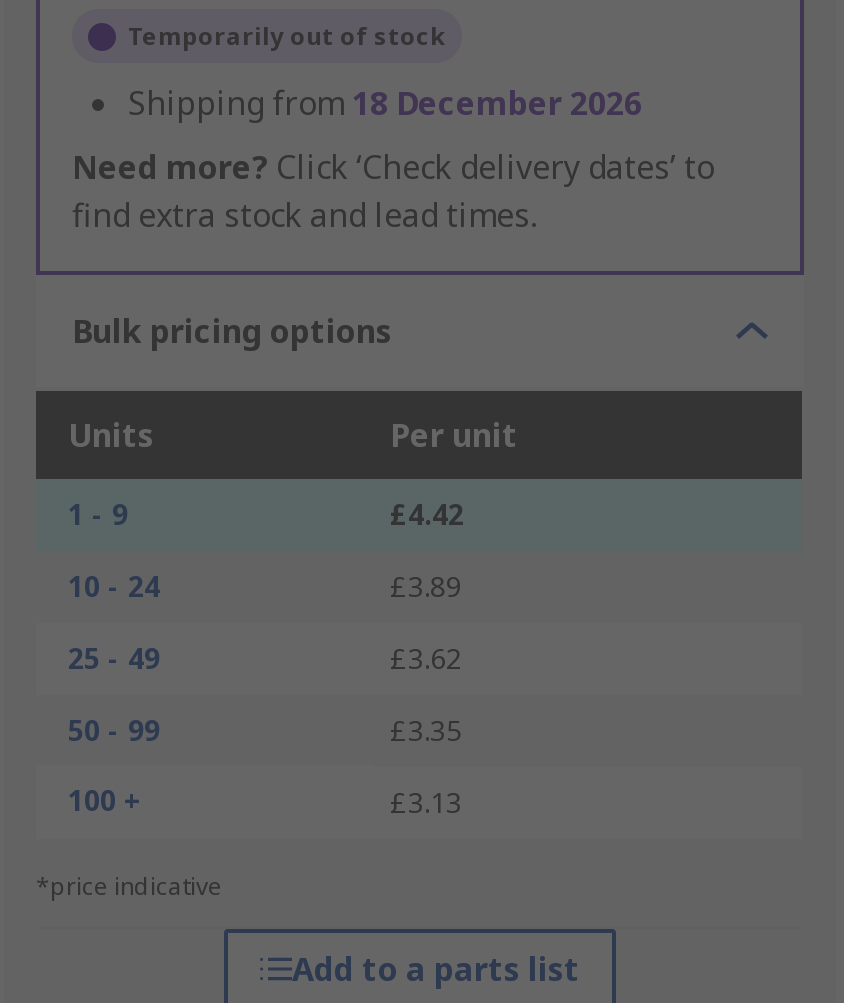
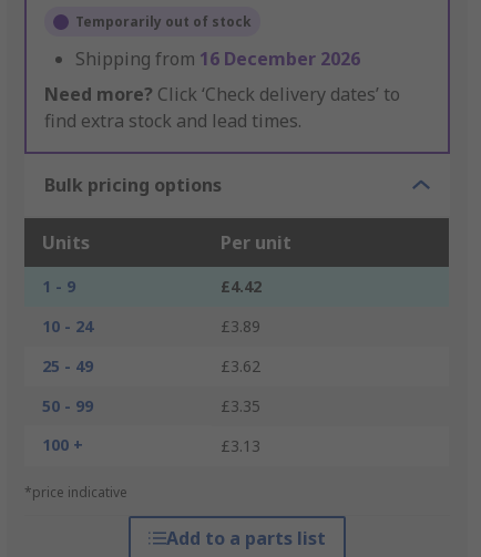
- Shipping from 18 December 2026
+ Shipping from 16 December 2026
